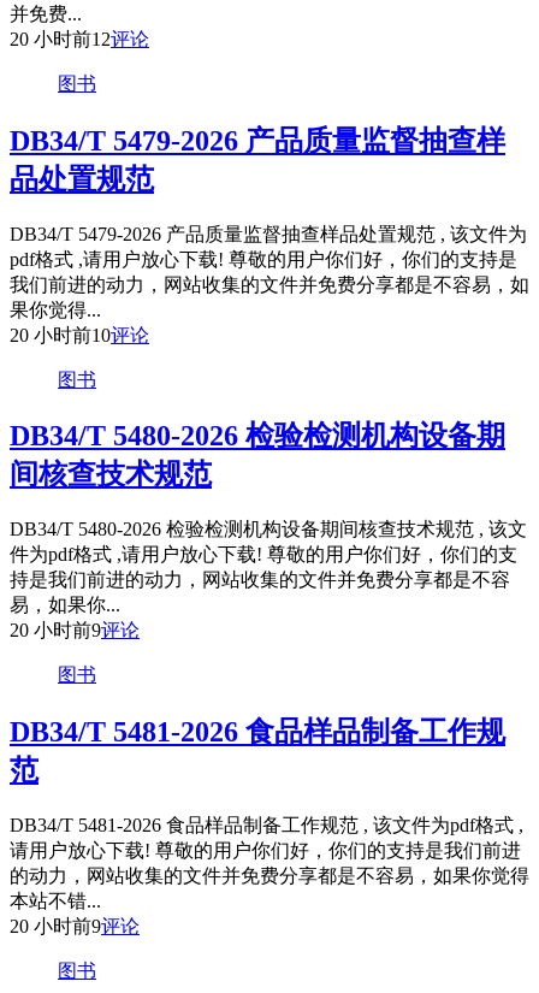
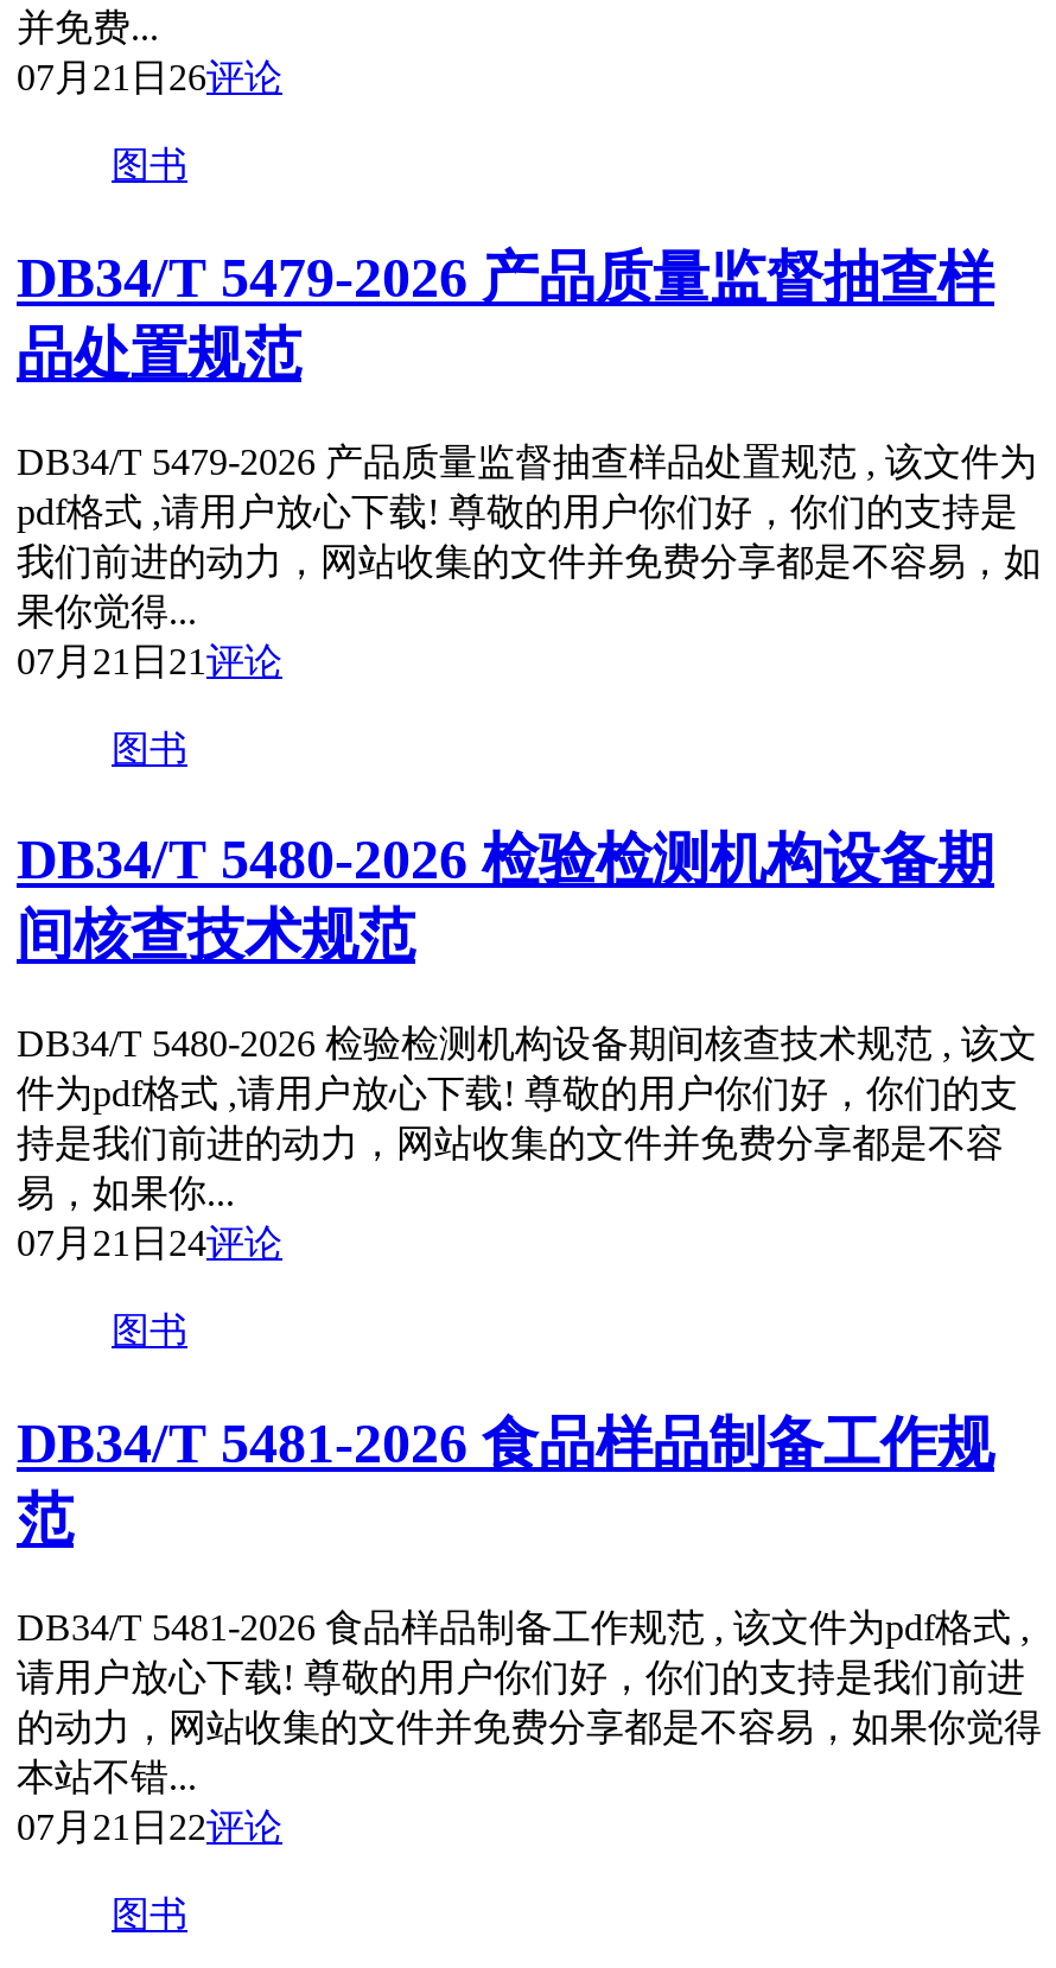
- 20 小时前12评论
+ 07月21日26评论

- 20 小时前10评论
+ 07月21日21评论

- 20 小时前9评论
+ 07月21日24评论

- 20 小时前9评论
+ 07月21日22评论
